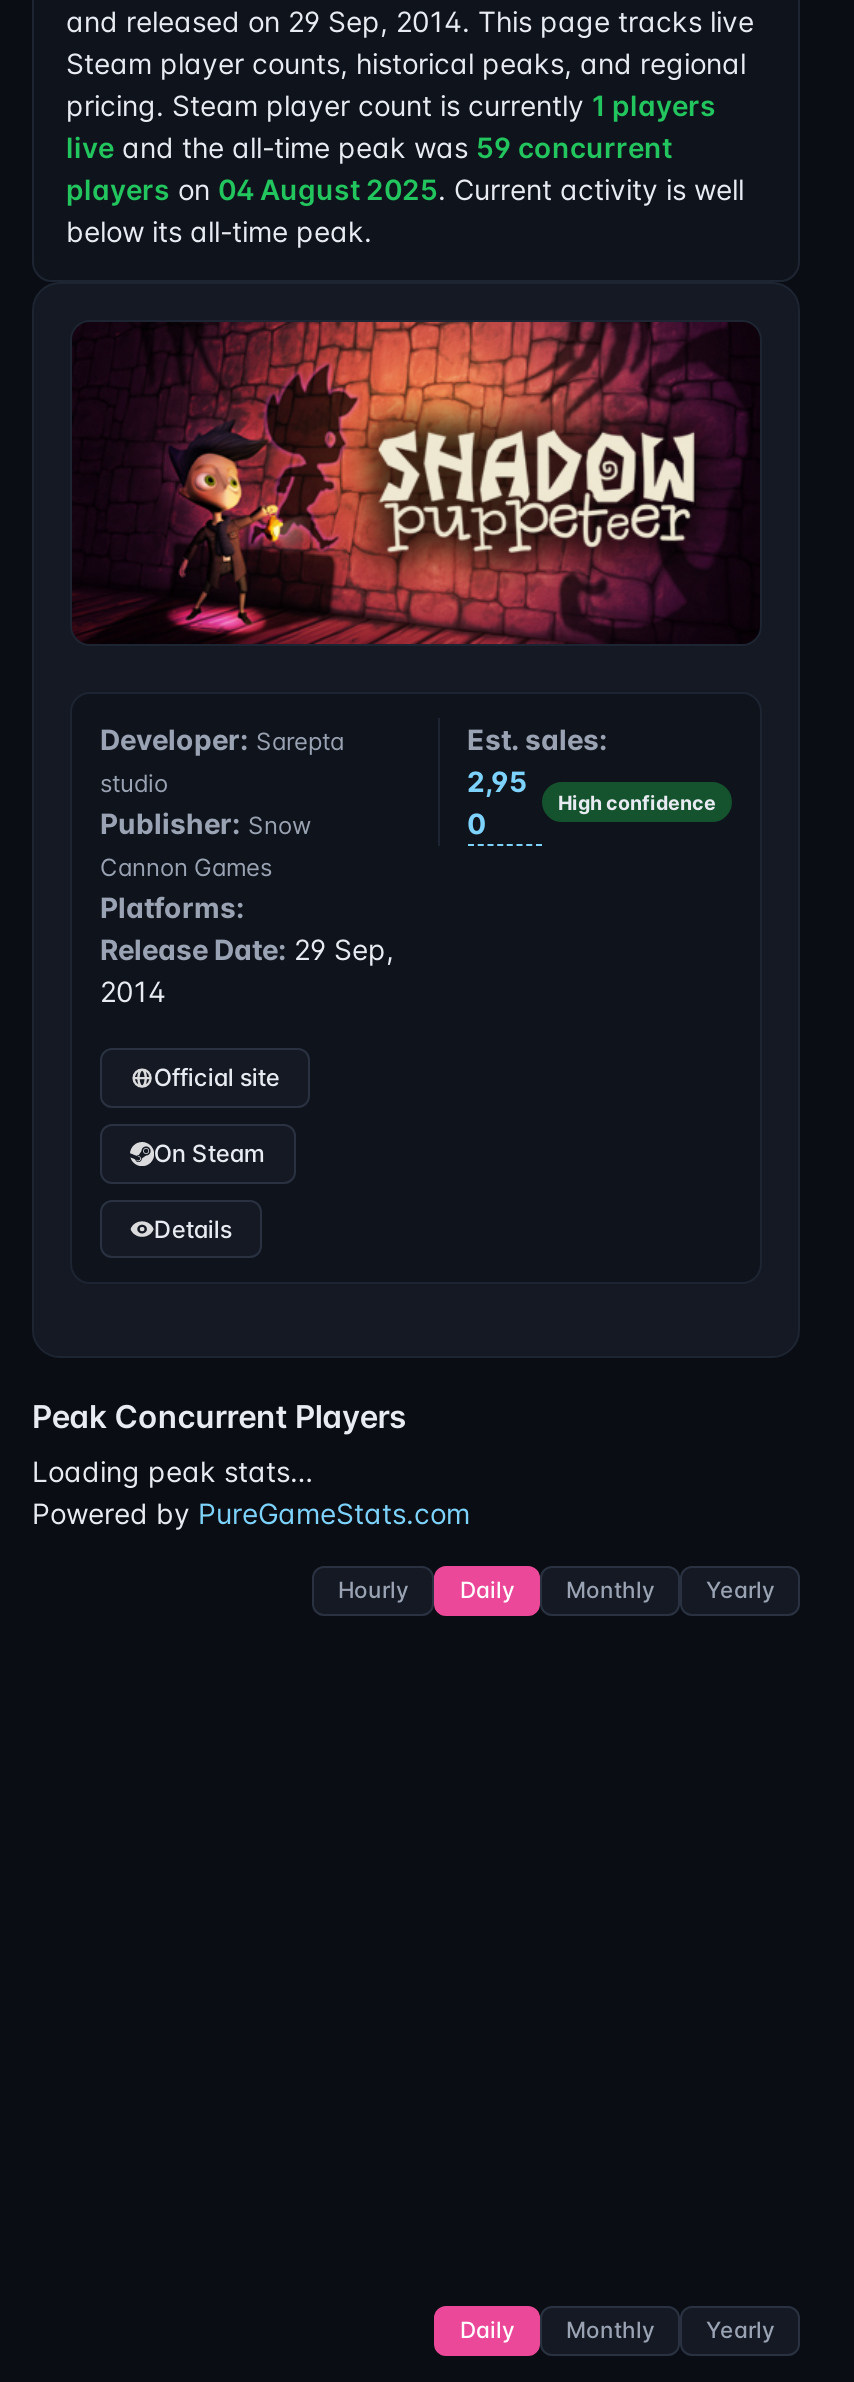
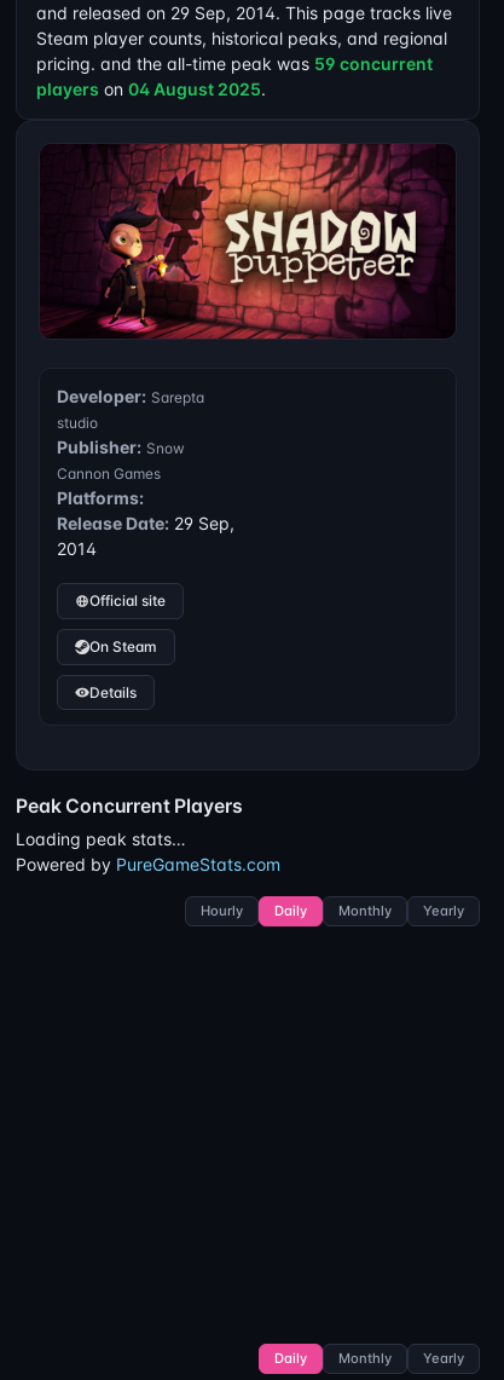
- pricing. Steam player count is currently 1 players
- live and the all-time peak was 59 concurrent
- players on 04 August 2025. Current activity is well
- below its all-time peak.
+ pricing. and the all-time peak was 59 concurrent
+ players on 04 August 2025.

- Est. sales:
- 2,95
- 0

- High confidence
